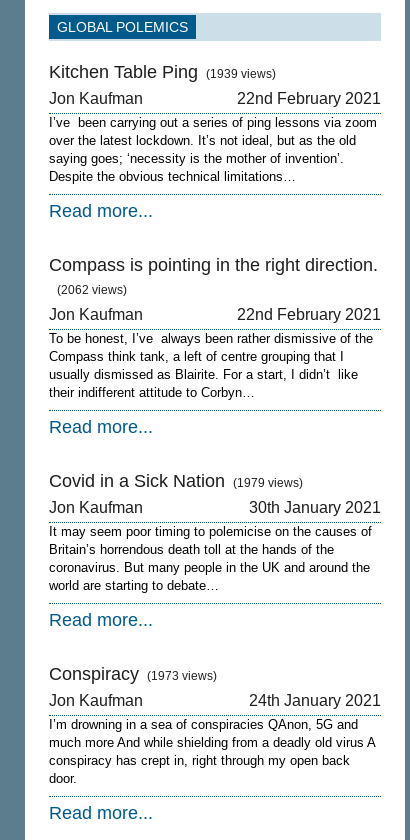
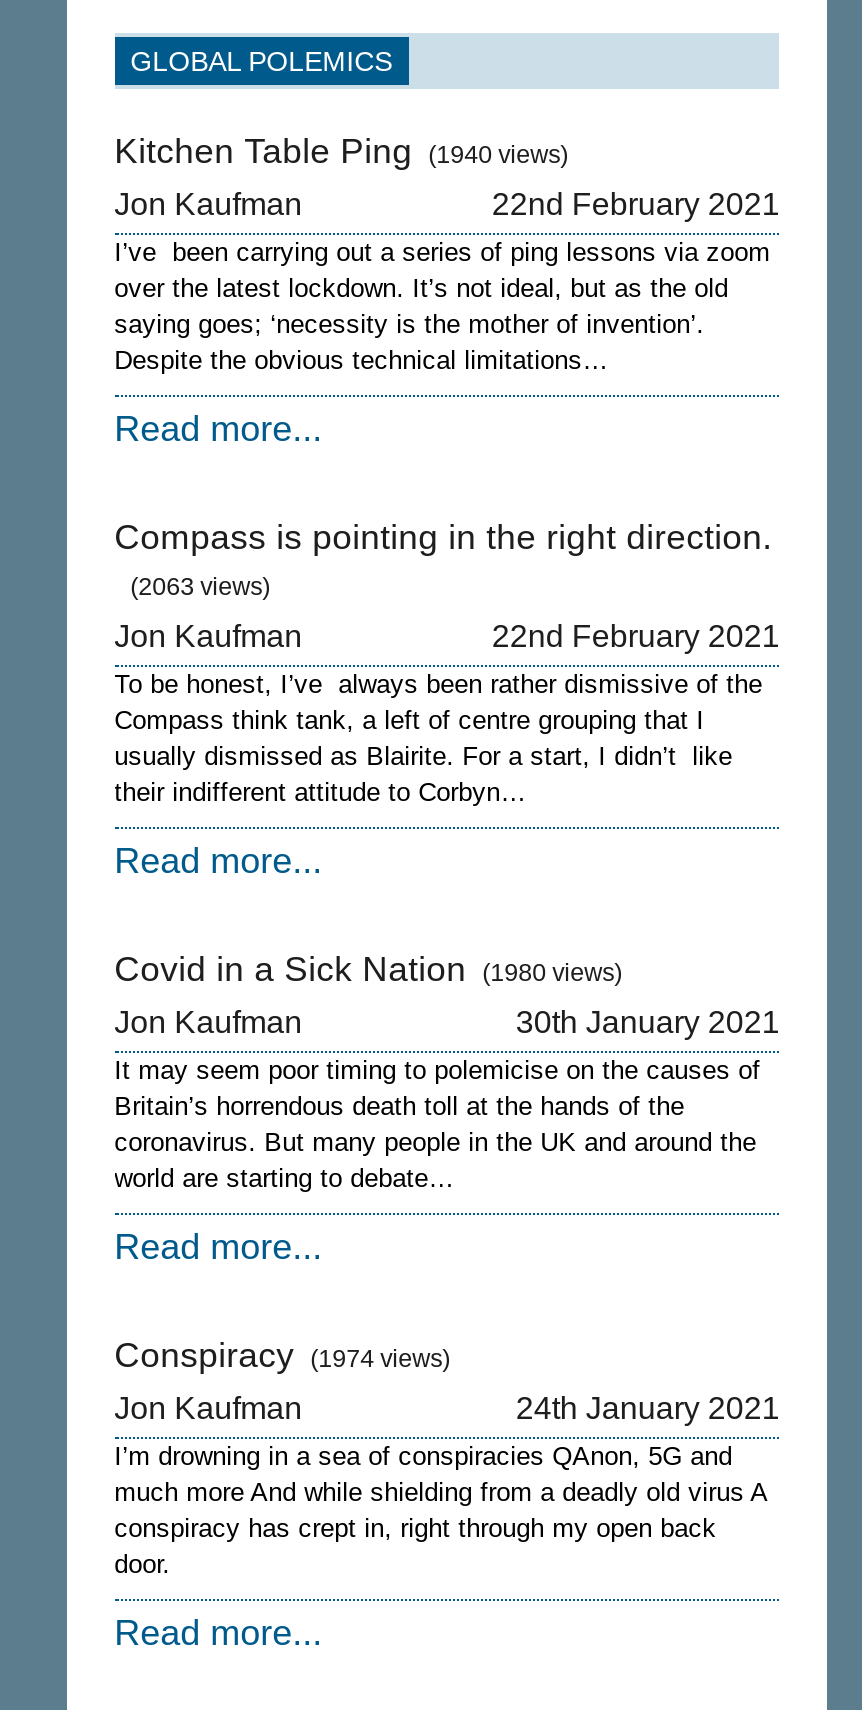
- Kitchen Table Ping (1939 views)
+ Kitchen Table Ping (1940 views)

- (2062 views)
+ (2063 views)

- Covid in a Sick Nation (1979 views)
+ Covid in a Sick Nation (1980 views)

- Conspiracy (1973 views)
+ Conspiracy (1974 views)
